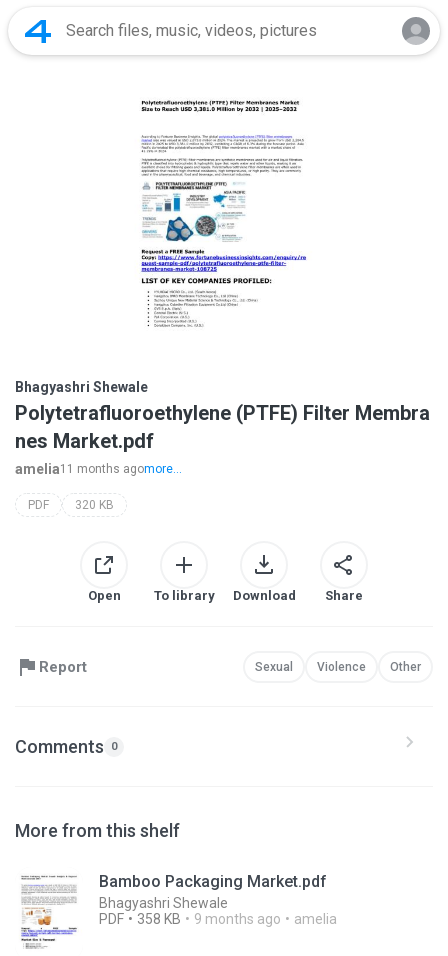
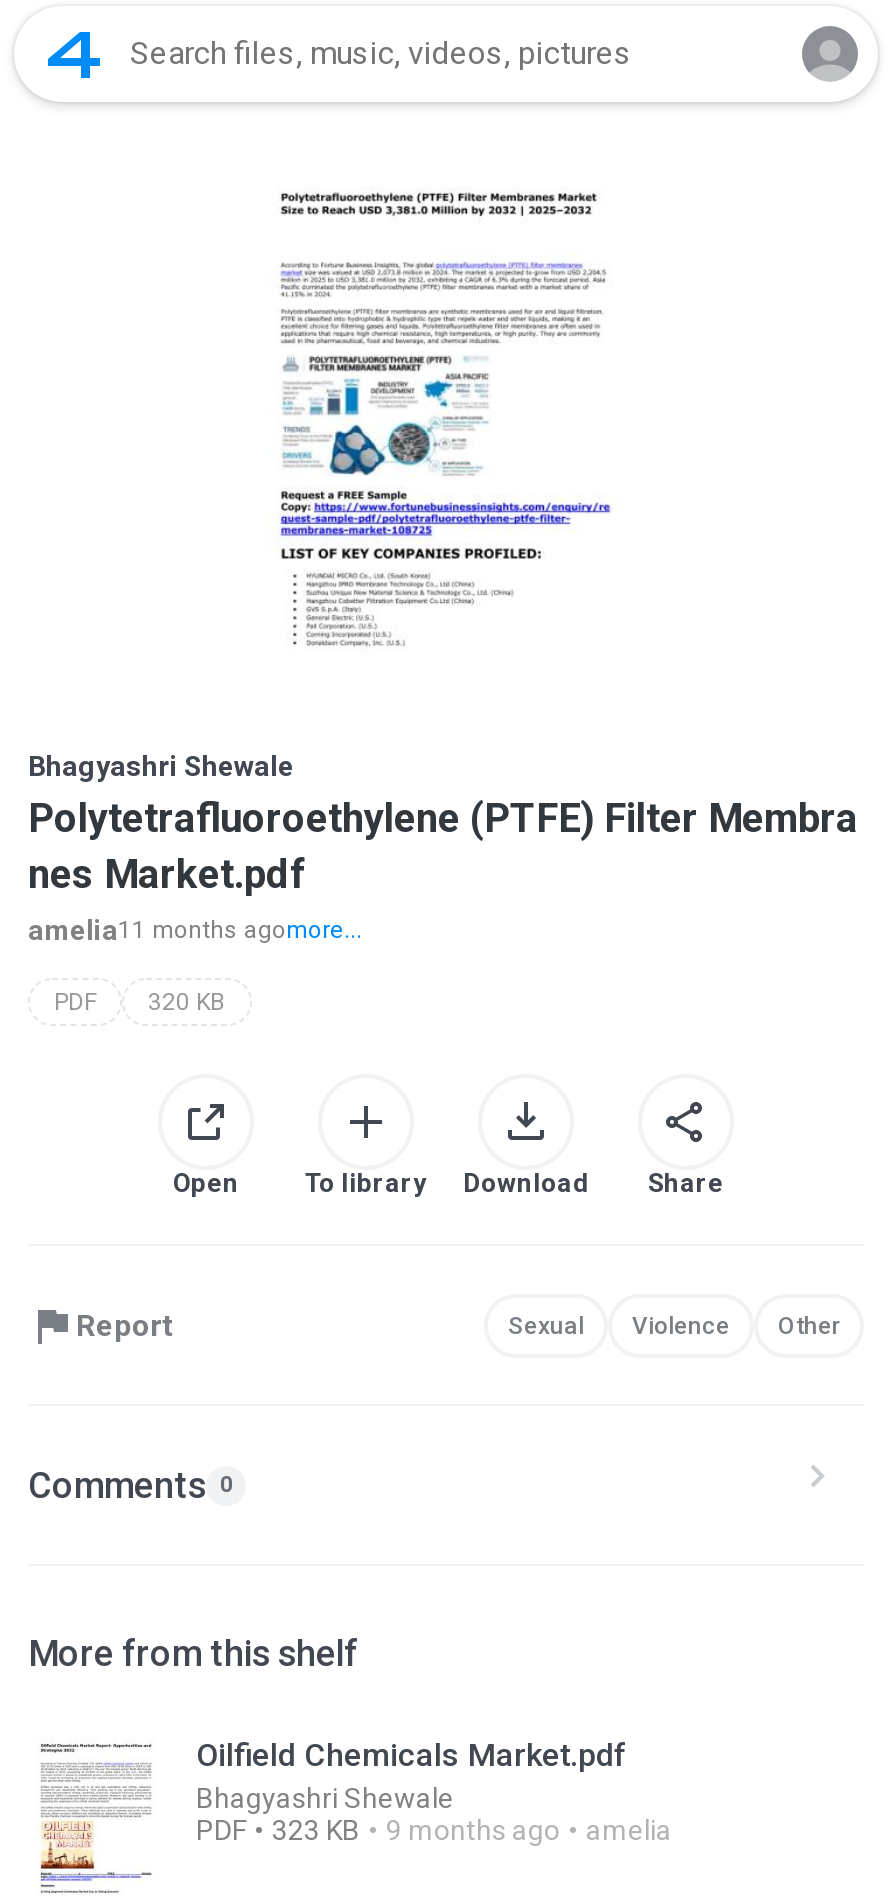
- Bamboo Packaging Market.pdf
+ Oilfield Chemicals Market.pdf

- [image]
- PDF 358 KB 9 months ago amelia
+ [image]
+ PDF 323 KB 9 months ago amelia
